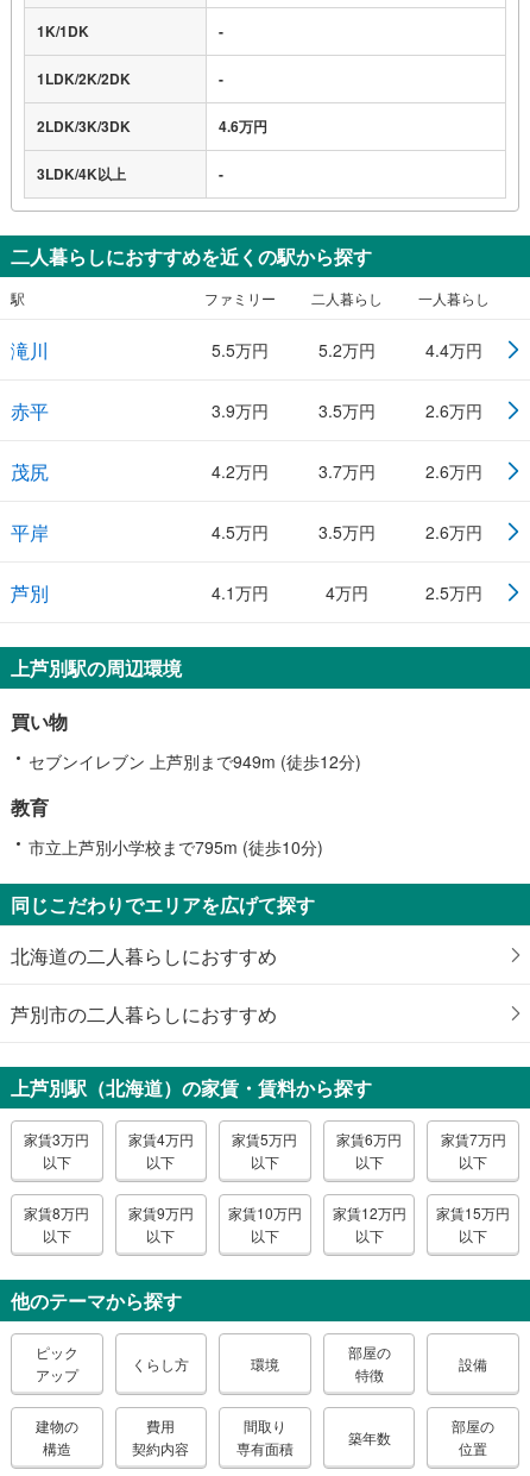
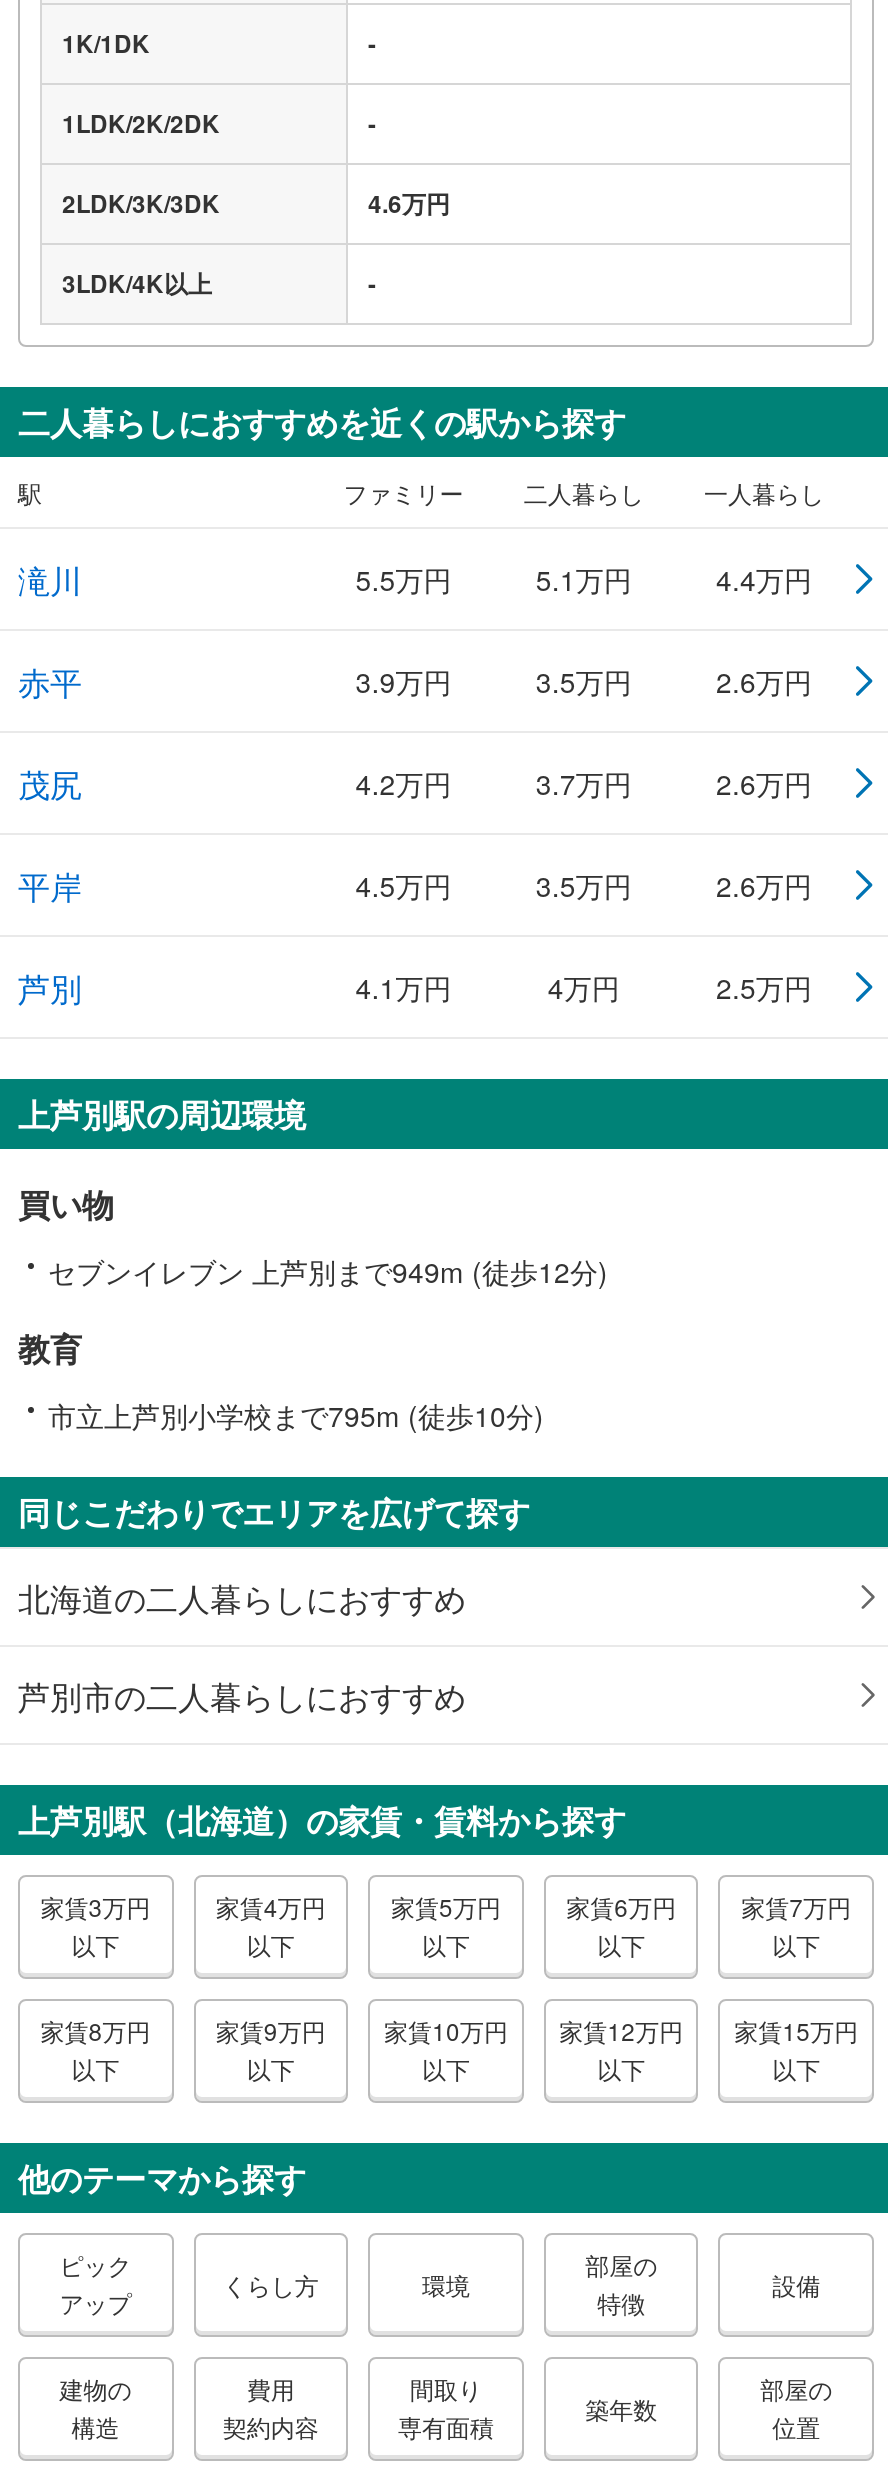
- 5.2万円
+ 5.1万円
